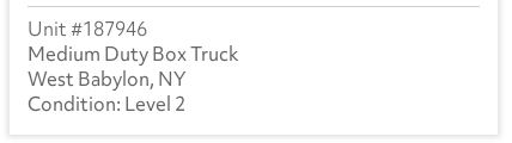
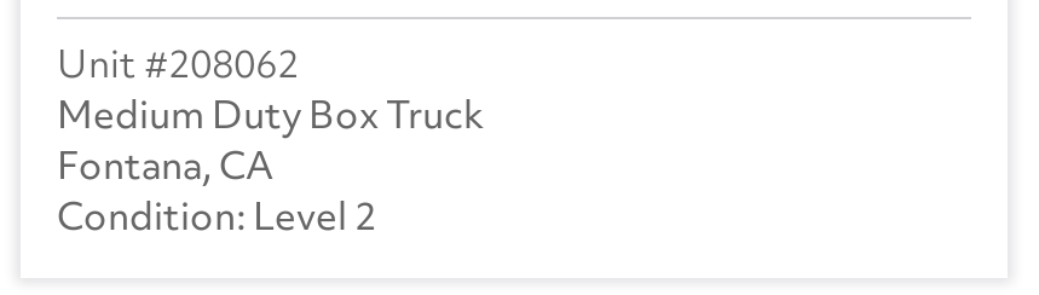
- 187946
+ 208062

- West Babylon, NY
+ Fontana, CA
